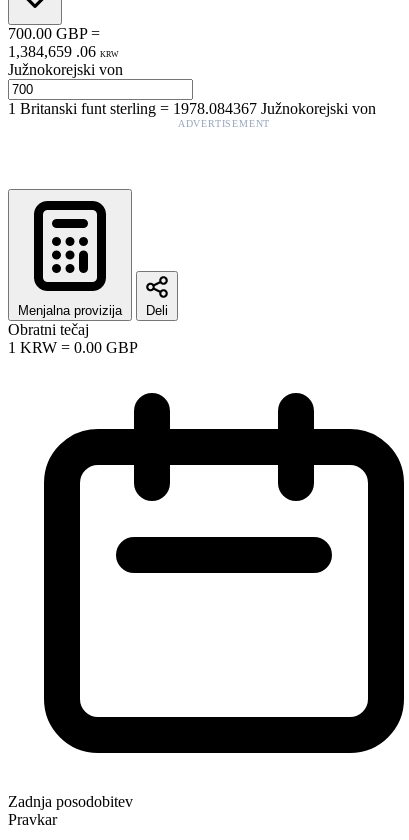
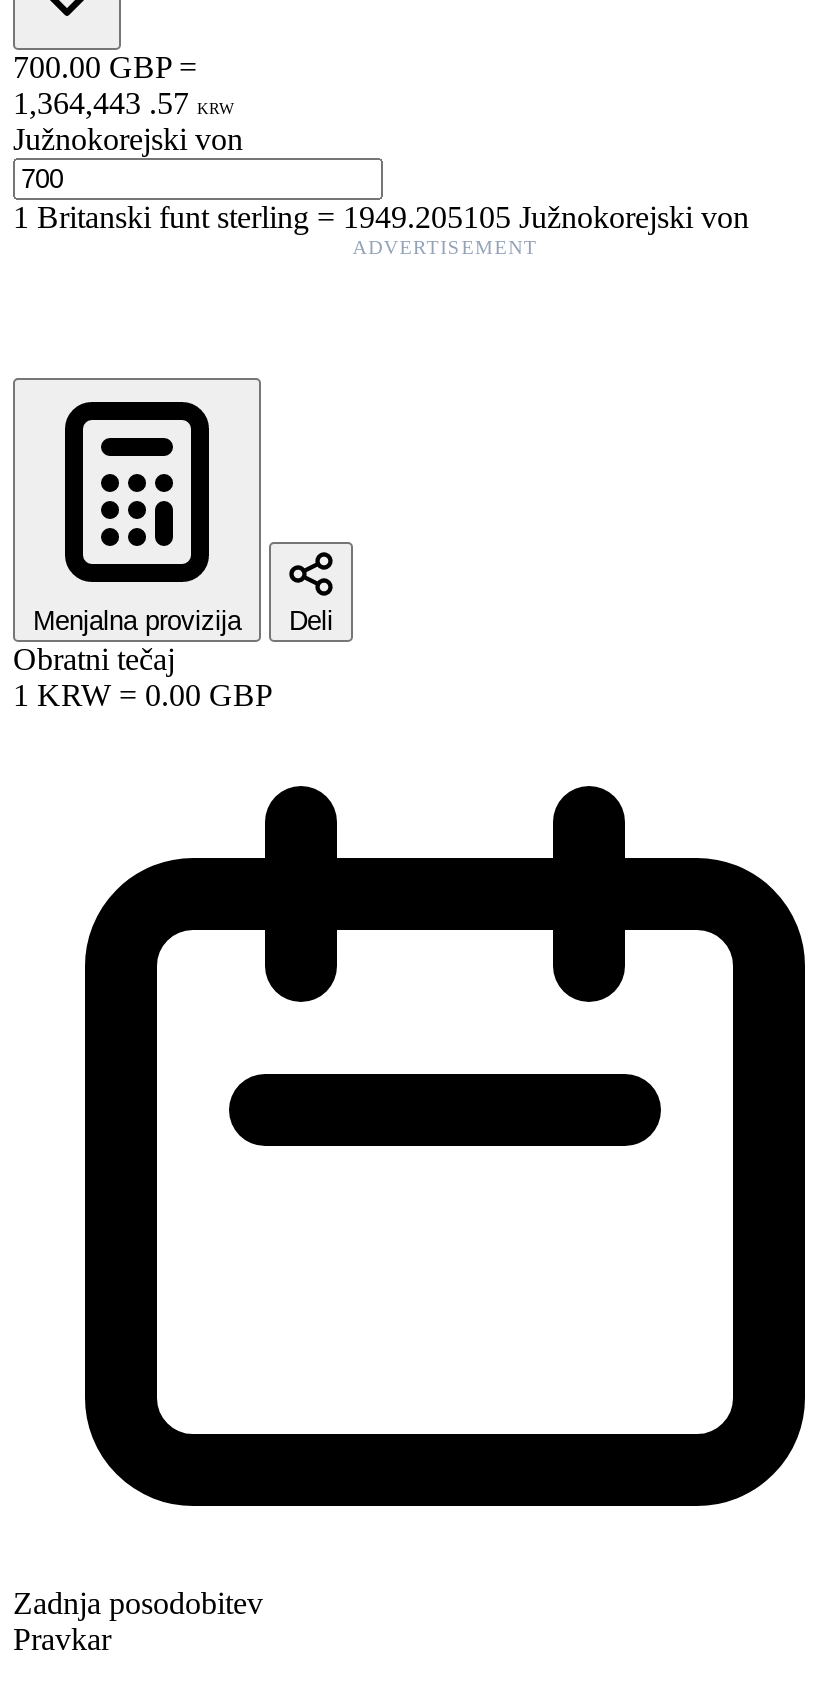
- 1,384,659 . 06 KRW
+ 1,364,443 . 57 KRW

- 1Britanski funt sterling=1978.084367 Južnokorejski von
+ 1Britanski funt sterling=1949.205105 Južnokorejski von
